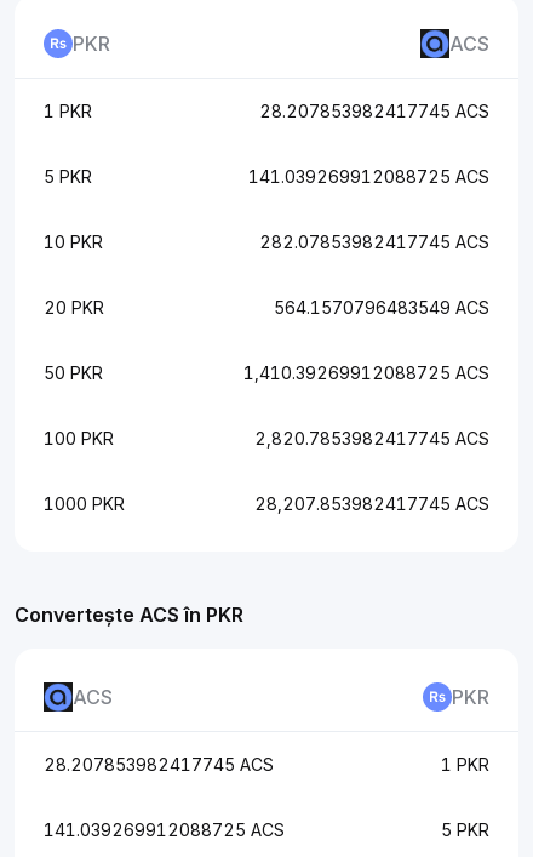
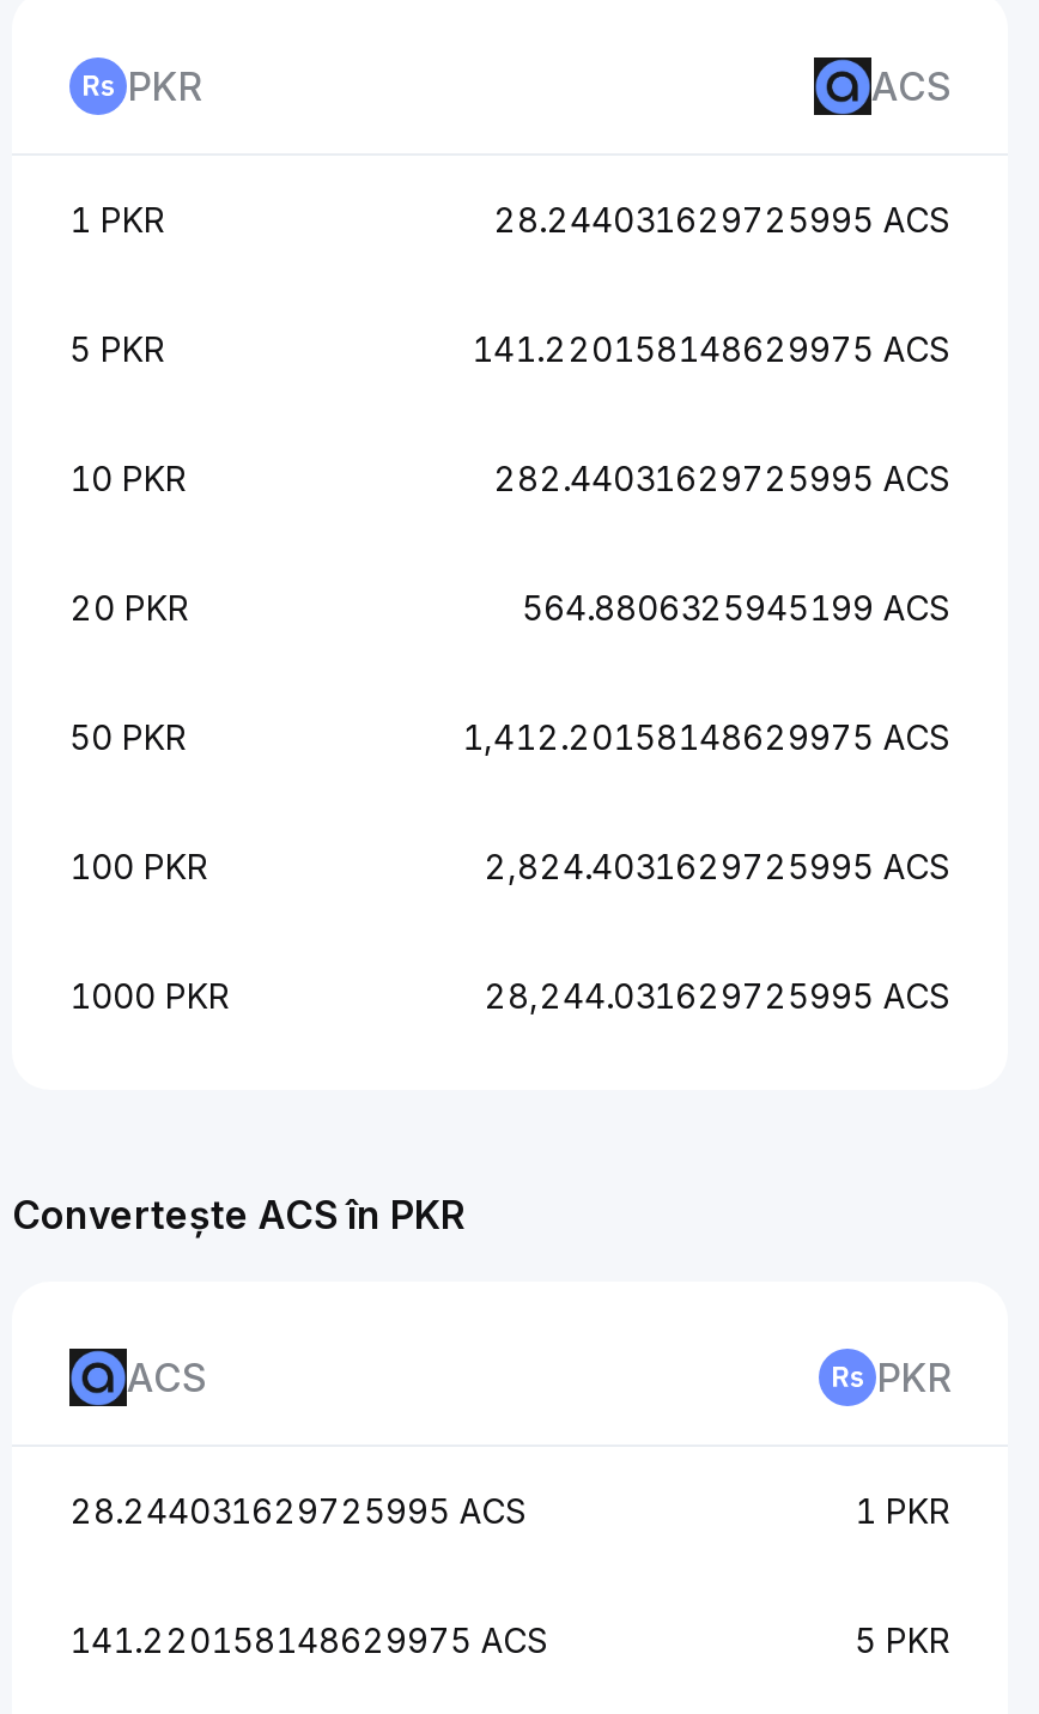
- 28.207853982417745 ACS
+ 28.244031629725995 ACS

- 141.039269912088725 ACS
+ 141.220158148629975 ACS

- 282.07853982417745 ACS
+ 282.44031629725995 ACS

- 564.1570796483549 ACS
+ 564.8806325945199 ACS

- 1,410.39269912088725 ACS
+ 1,412.20158148629975 ACS

- 2,820.7853982417745 ACS
+ 2,824.4031629725995 ACS

- 28,207.853982417745 ACS
+ 28,244.031629725995 ACS

- 28.207853982417745 ACS
+ 28.244031629725995 ACS

- 141.039269912088725 ACS
+ 141.220158148629975 ACS
